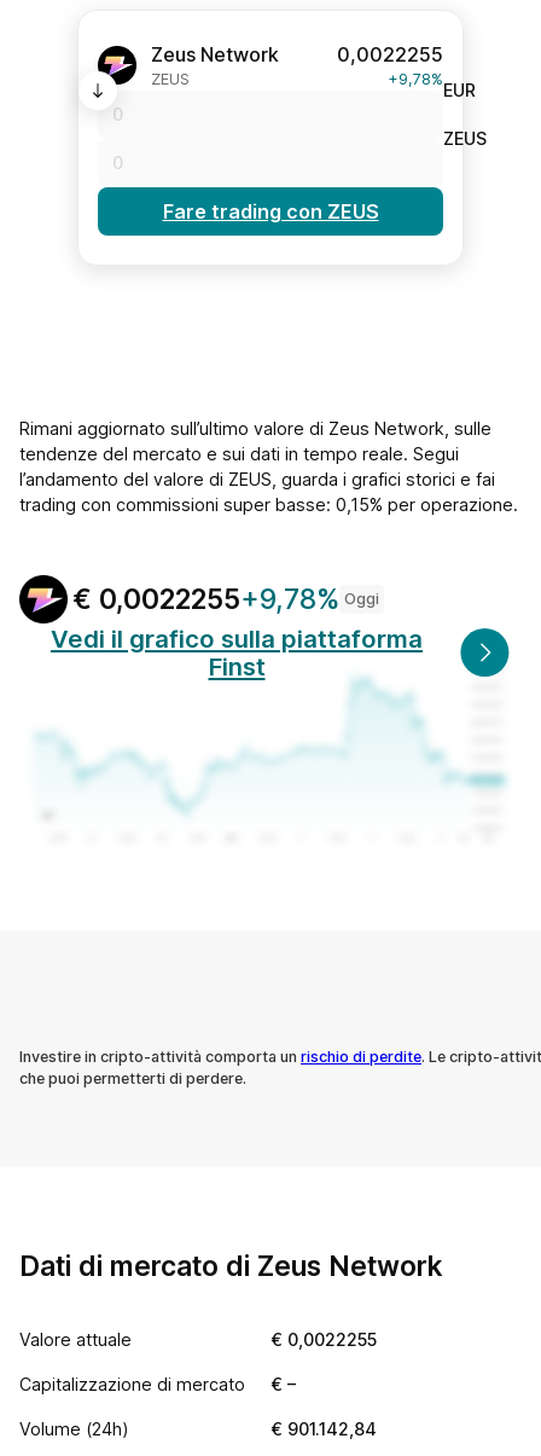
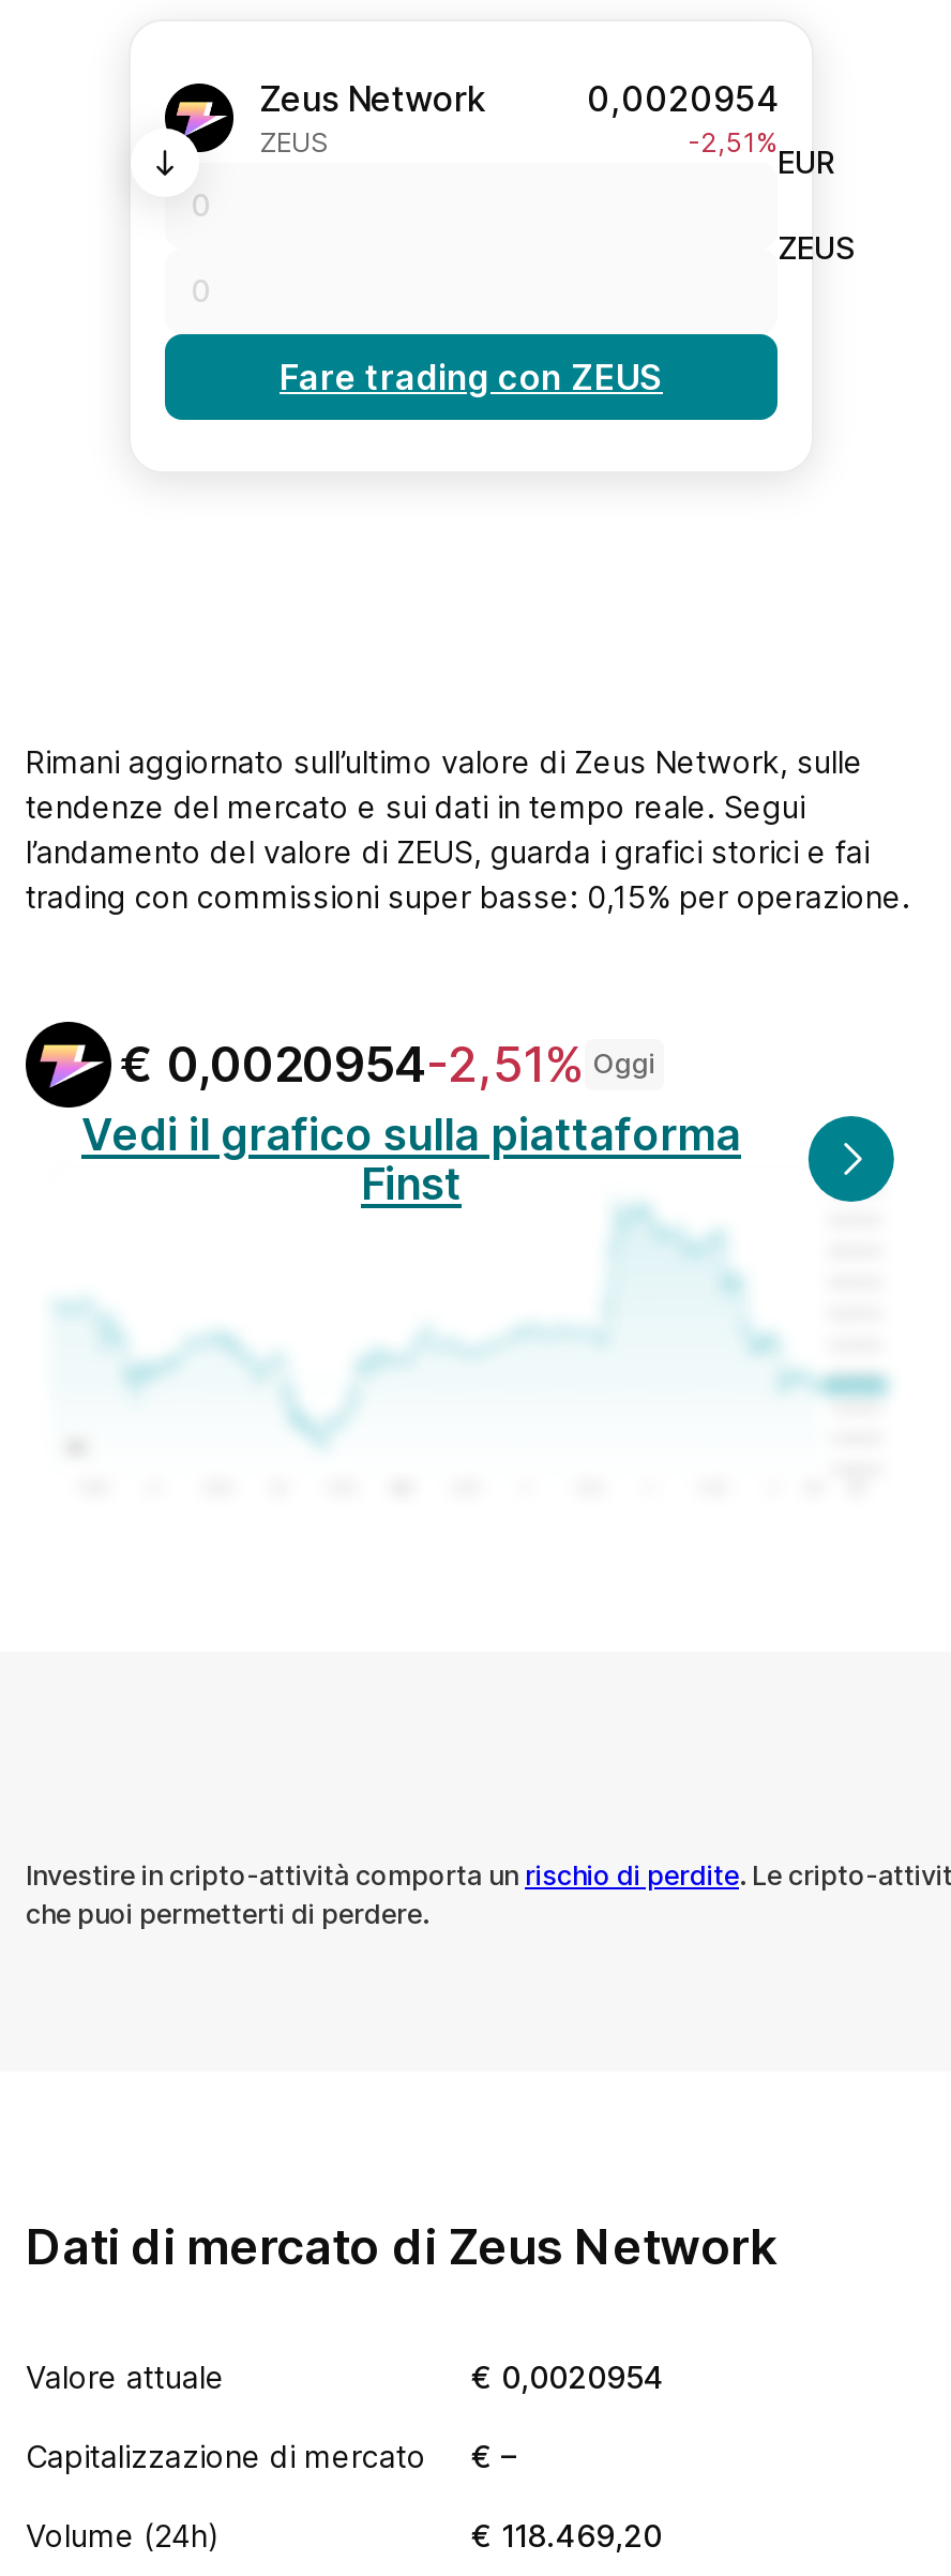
- 0,0022255
+ 0,0020954

- +9,78%
+ -2,51%

- €0,0022255+9,78% Oggi
+ €0,0020954-2,51% Oggi

- €0,0022255
+ €0,0020954

- €901.142,84
+ €118.469,20
